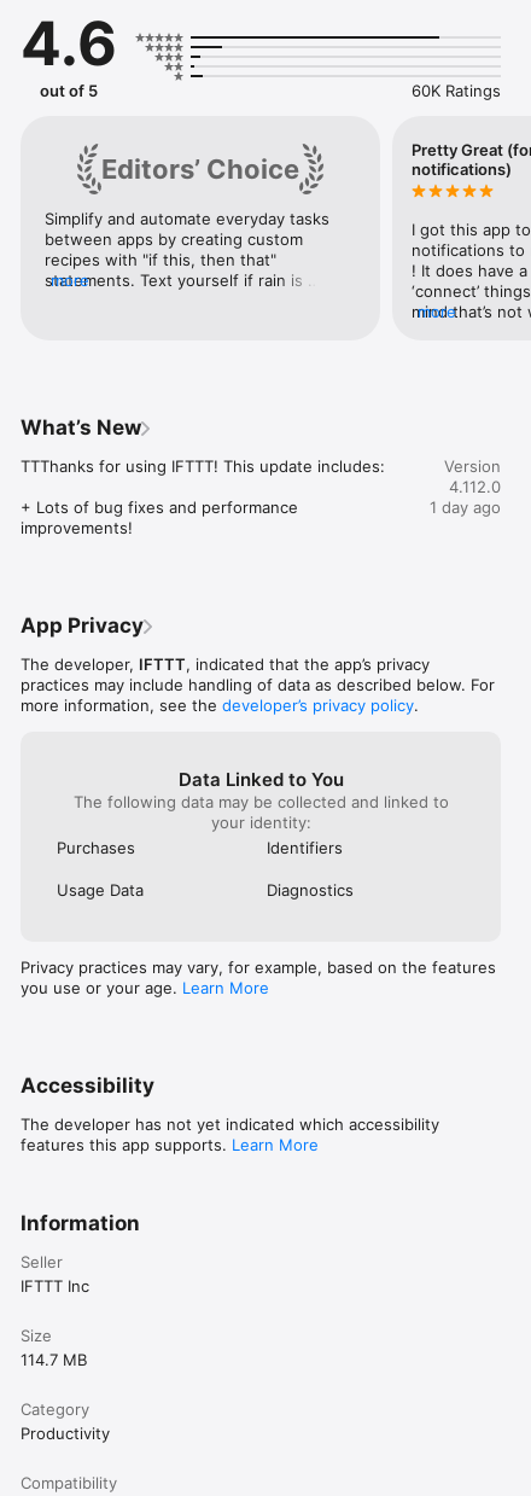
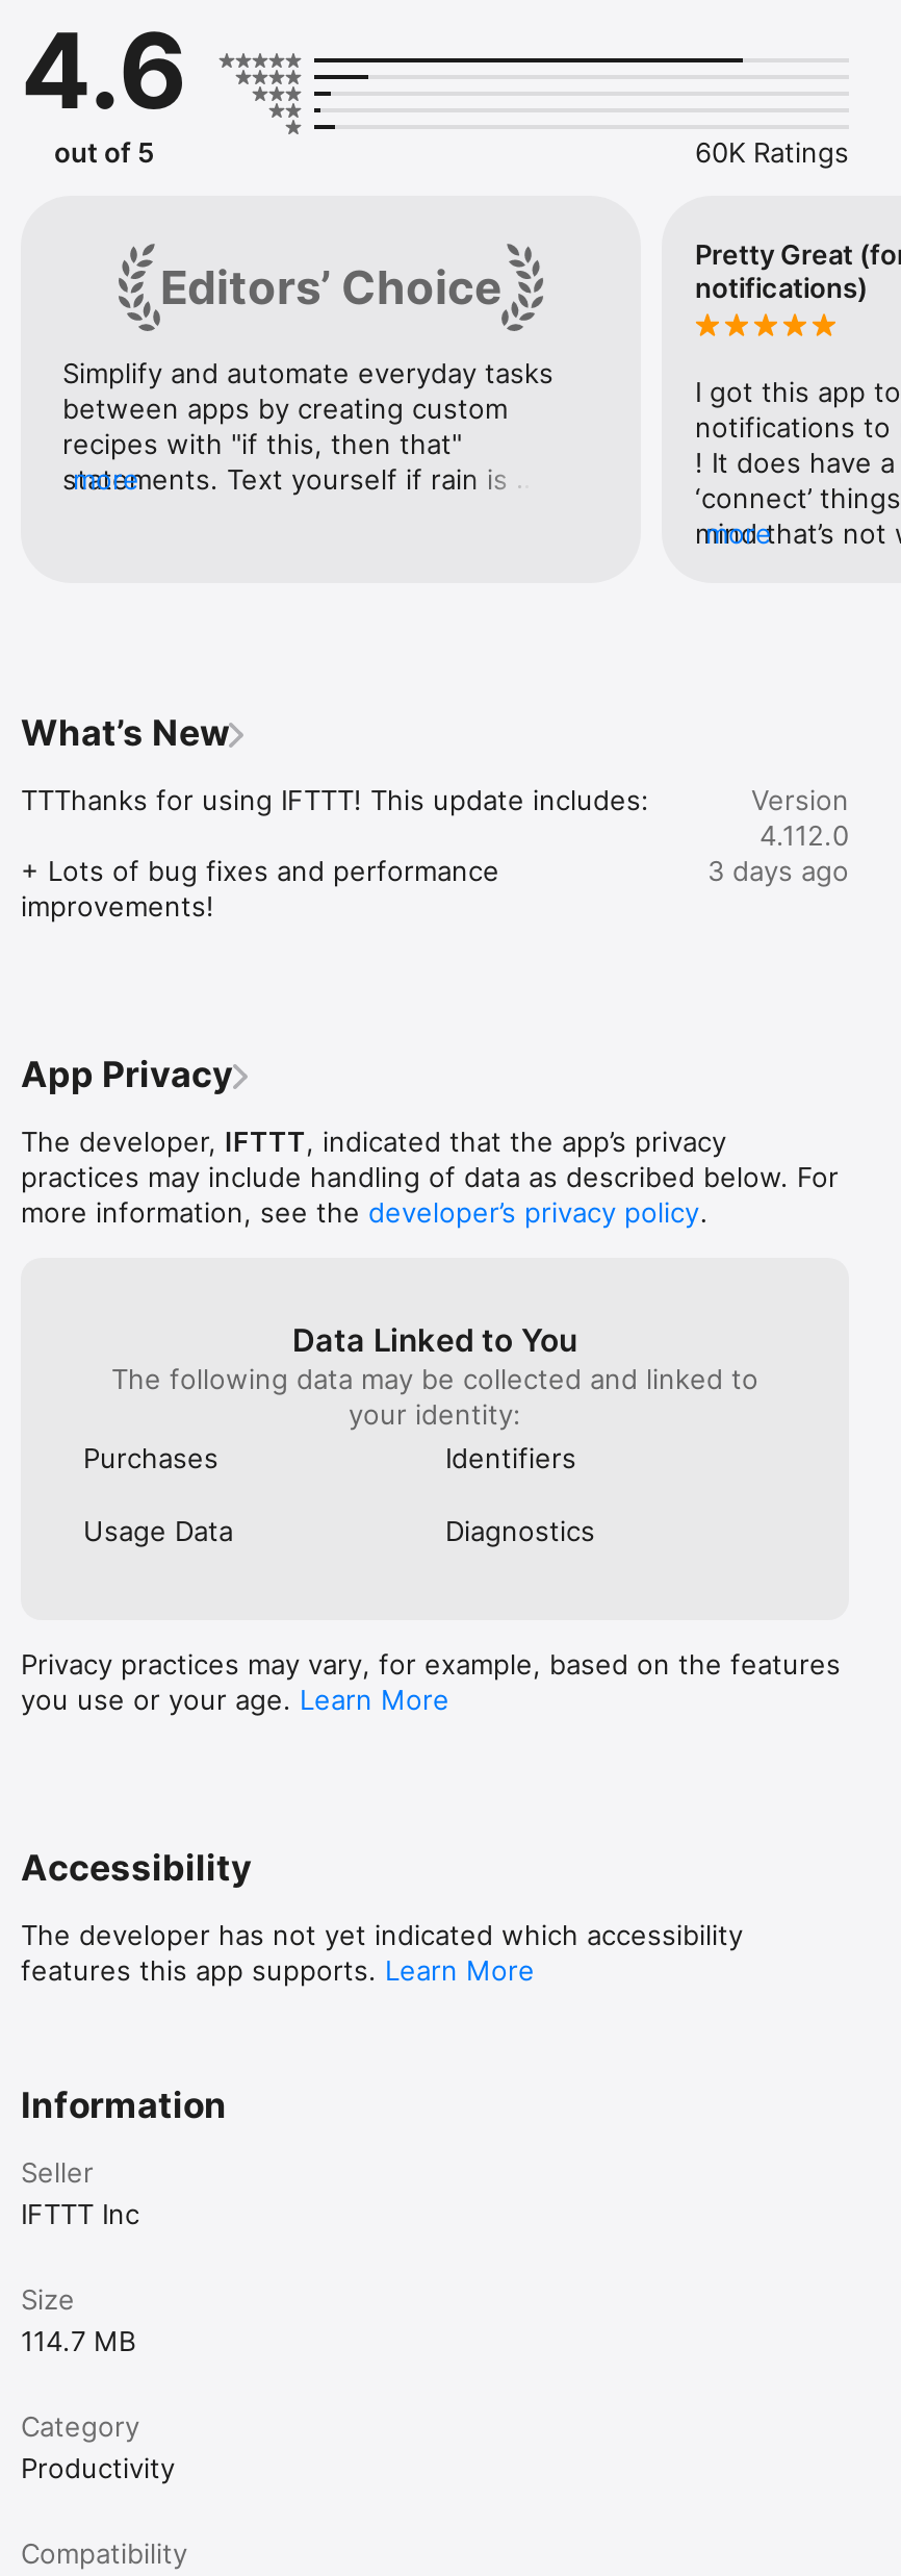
- 1 day ago
+ 3 days ago
